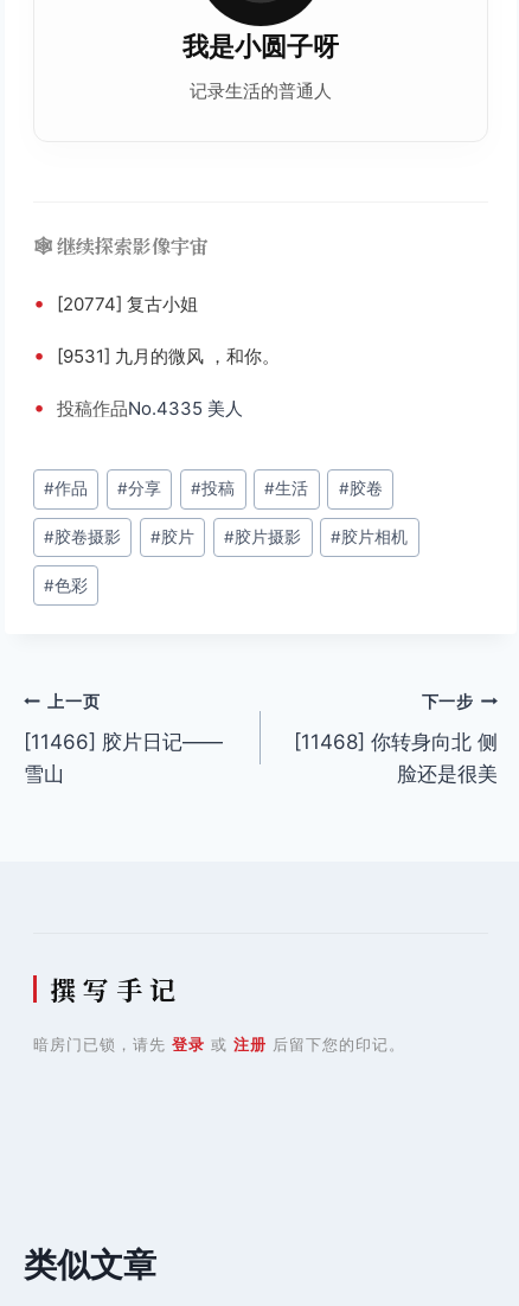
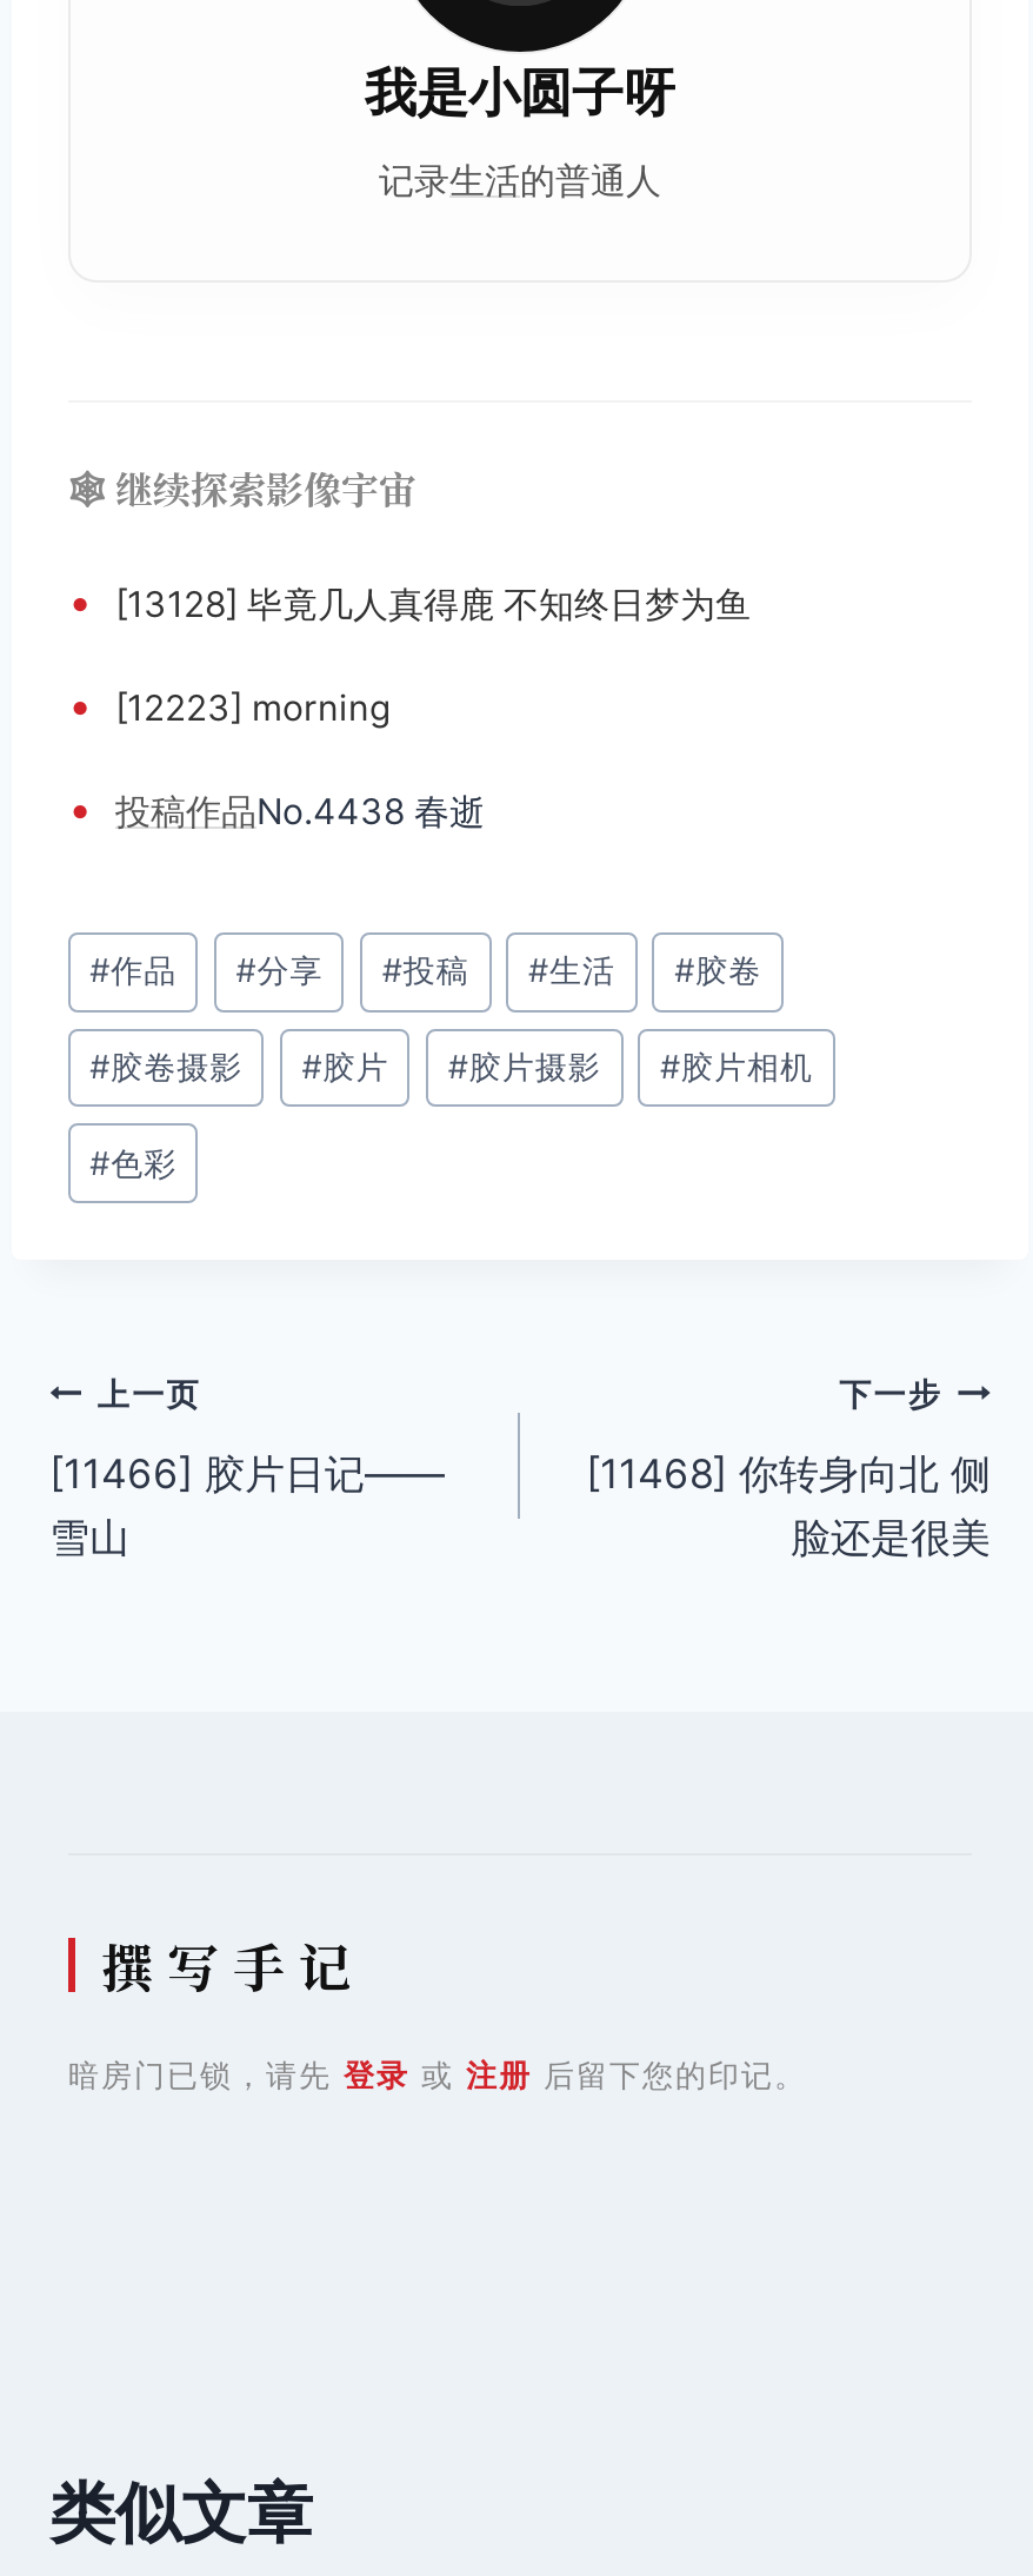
- • [20774] 复古小姐
+ • [13128] 毕竟几人真得鹿 不知终日梦为鱼

- • [9531] 九月的微风 ，和你。
+ • [12223] morning

- • 投稿作品No.4335 美人
+ • 投稿作品No.4438 春逝
